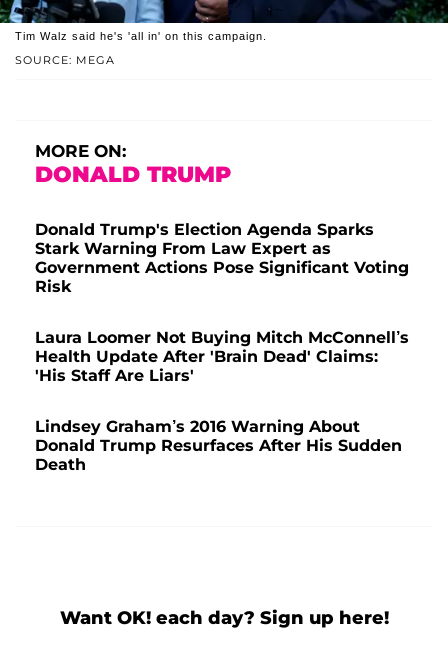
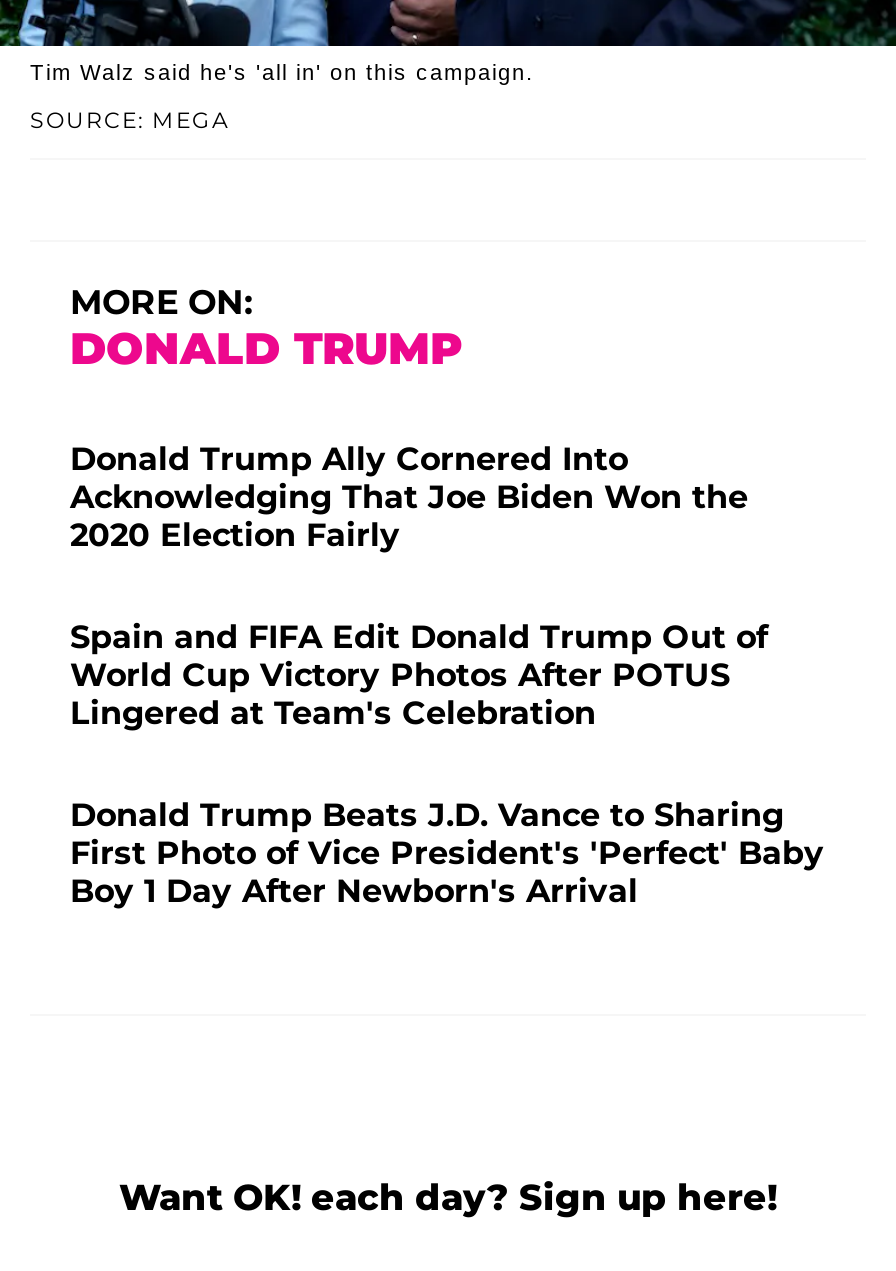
- Donald Trump's Election Agenda Sparks
- Stark Warning From Law Expert as
- Government Actions Pose Significant Voting
- Risk
+ Donald Trump Ally Cornered Into
+ Acknowledging That Joe Biden Won the
+ 2020 Election Fairly

- Laura Loomer Not Buying Mitch McConnell’s
- Health Update After 'Brain Dead' Claims:
- 'His Staff Are Liars'
+ Spain and FIFA Edit Donald Trump Out of
+ World Cup Victory Photos After POTUS
+ Lingered at Team's Celebration

- Lindsey Graham’s 2016 Warning About
- Donald Trump Resurfaces After His Sudden
- Death
+ Donald Trump Beats J.D. Vance to Sharing
+ First Photo of Vice President's 'Perfect' Baby
+ Boy 1 Day After Newborn's Arrival
